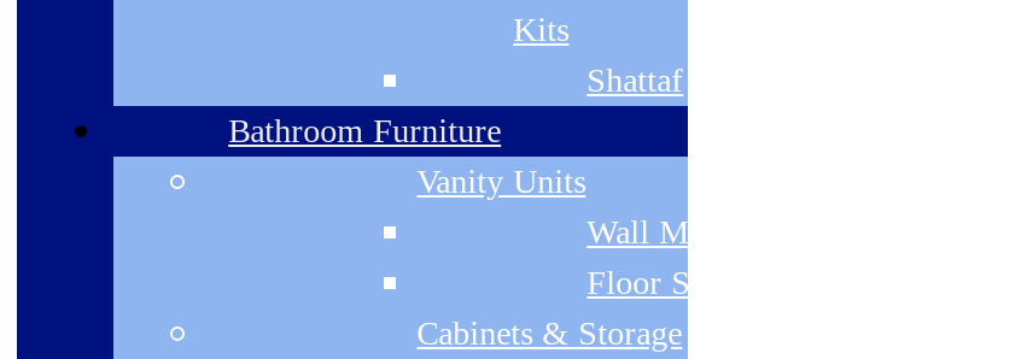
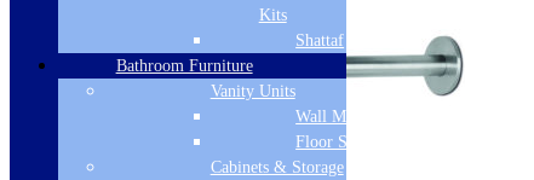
+ [image]
